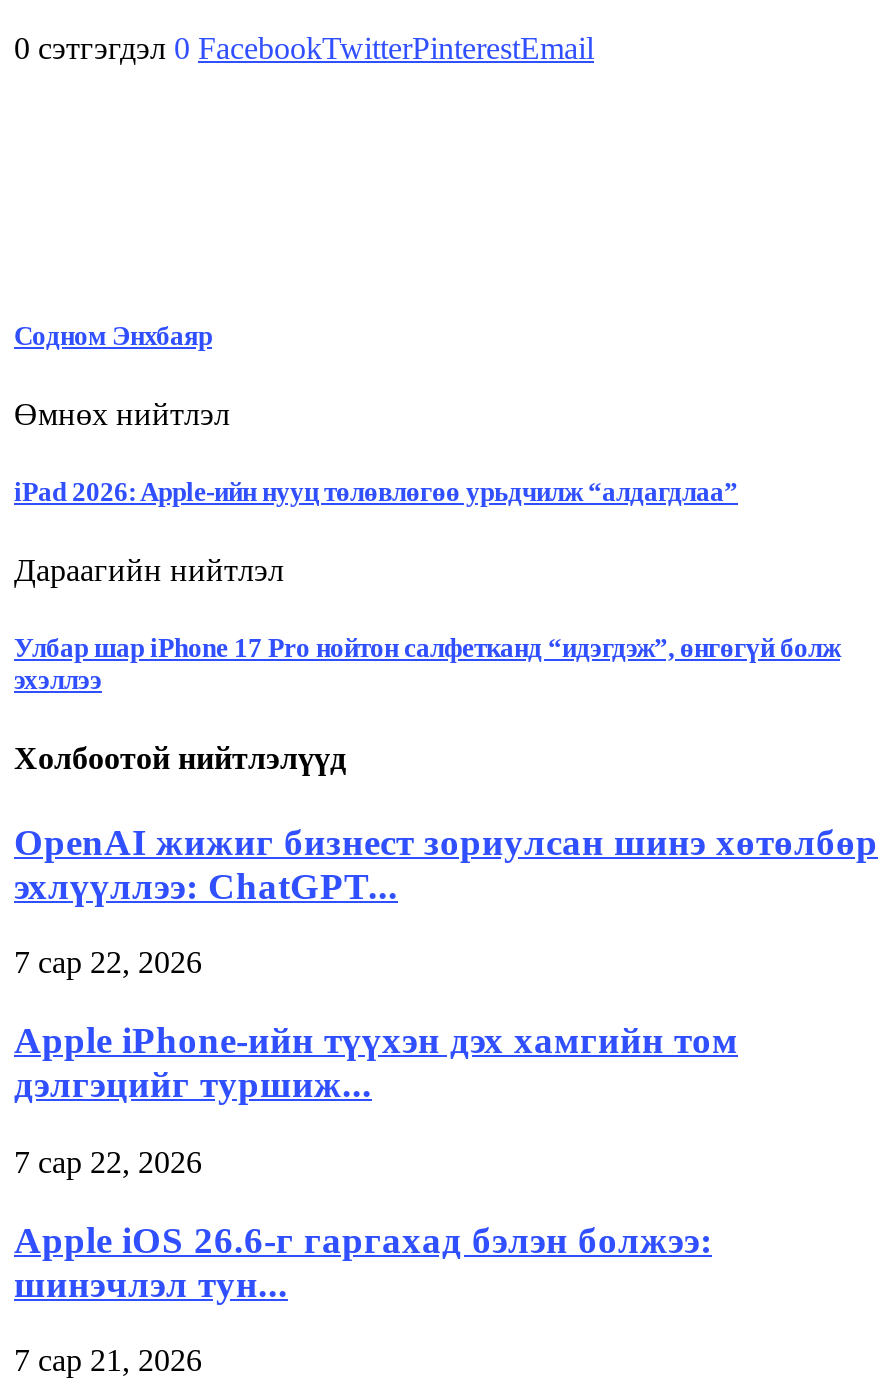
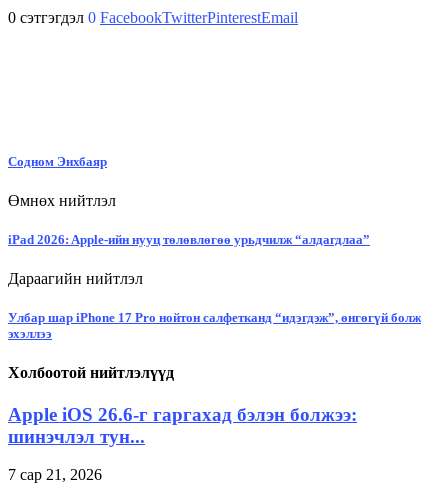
- OpenAI жижиг бизнест зориулсан шинэ хөтөлбөр
- эхлүүллээ: ChatGPT...
- 7 сар 22, 2026
- Apple iPhone-ийн түүхэн дэх хамгийн том
- дэлгэцийг туршиж...
- 7 сар 22, 2026
